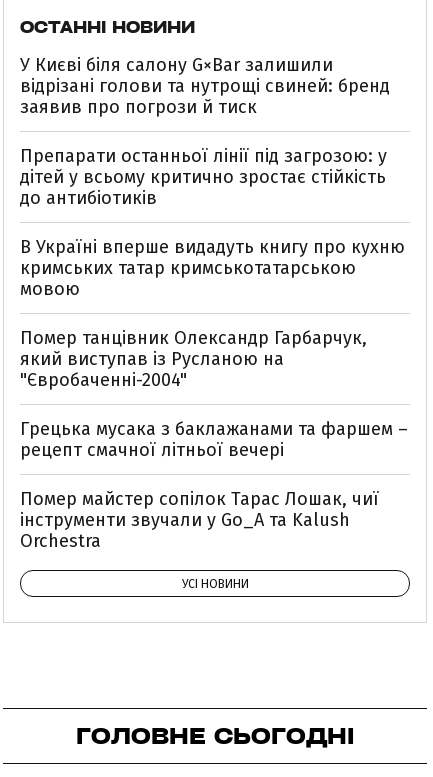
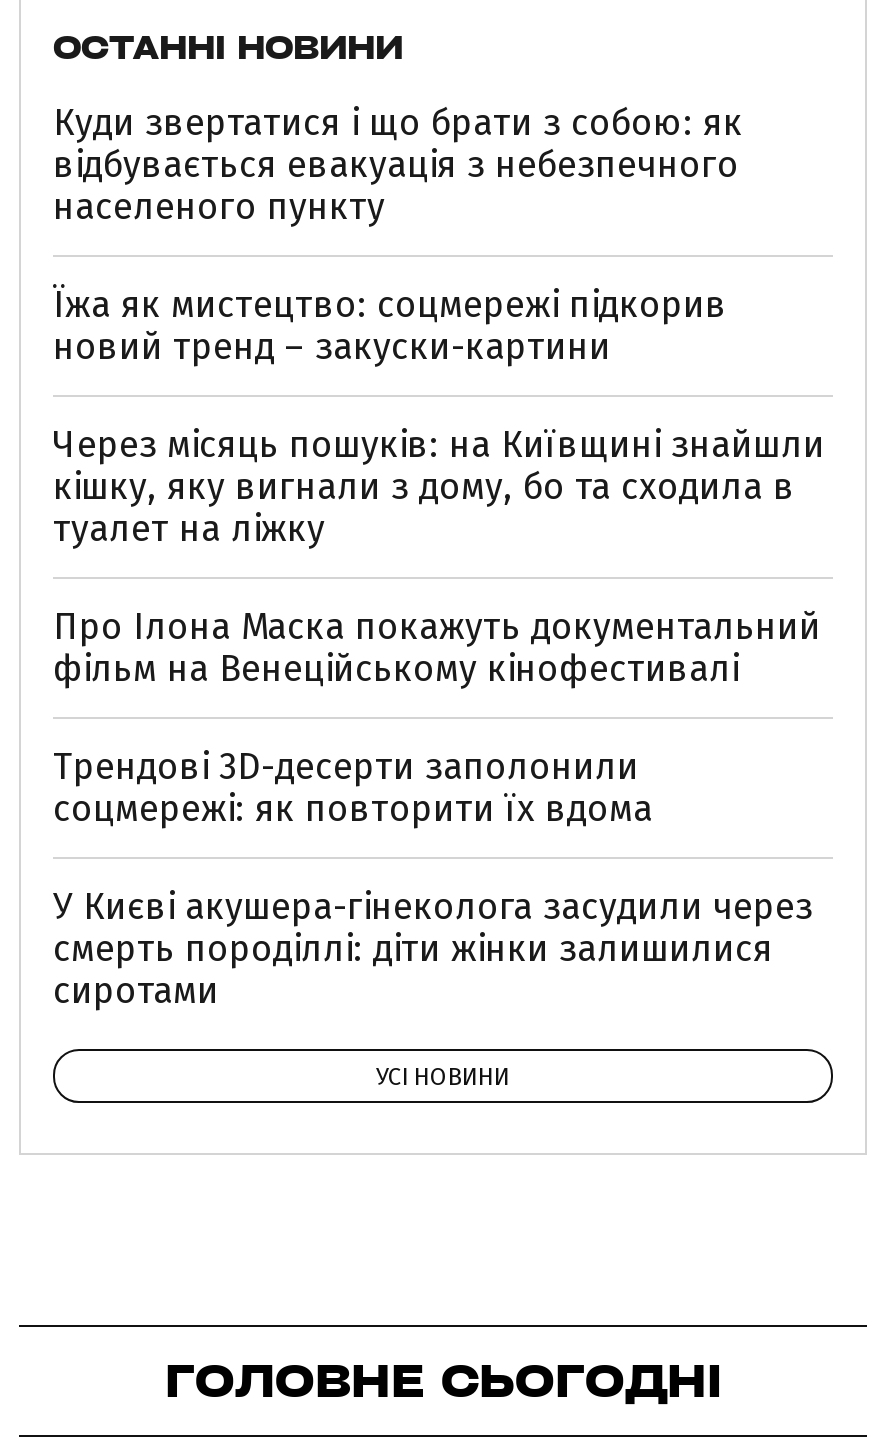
- У Києві біля салону G×Bar залишили
- відрізані голови та нутрощі свиней: бренд
- заявив про погрози й тиск
+ Куди звертатися і що брати з собою: як
+ відбувається евакуація з небезпечного
+ населеного пункту

- Препарати останньої лінії під загрозою: у
- дітей у всьому критично зростає стійкість
- до антибіотиків
+ Їжа як мистецтво: соцмережі підкорив
+ новий тренд – закуски-картини

- В Україні вперше видадуть книгу про кухню
- кримських татар кримськотатарською
- мовою
+ Через місяць пошуків: на Київщині знайшли
+ кішку, яку вигнали з дому, бо та сходила в
+ туалет на ліжку

- Помер танцівник Олександр Гарбарчук,
- який виступав із Русланою на
- "Євробаченні-2004"
+ Про Ілона Маска покажуть документальний
+ фільм на Венеційському кінофестивалі

- Грецька мусака з баклажанами та фаршем –
- рецепт смачної літньої вечері
+ Трендові 3D-десерти заполонили
+ соцмережі: як повторити їх вдома

- Помер майстер сопілок Тарас Лошак, чиї
- інструменти звучали у Go_A та Kalush
- Orchestra
+ У Києві акушера-гінеколога засудили через
+ смерть породіллі: діти жінки залишилися
+ сиротами
